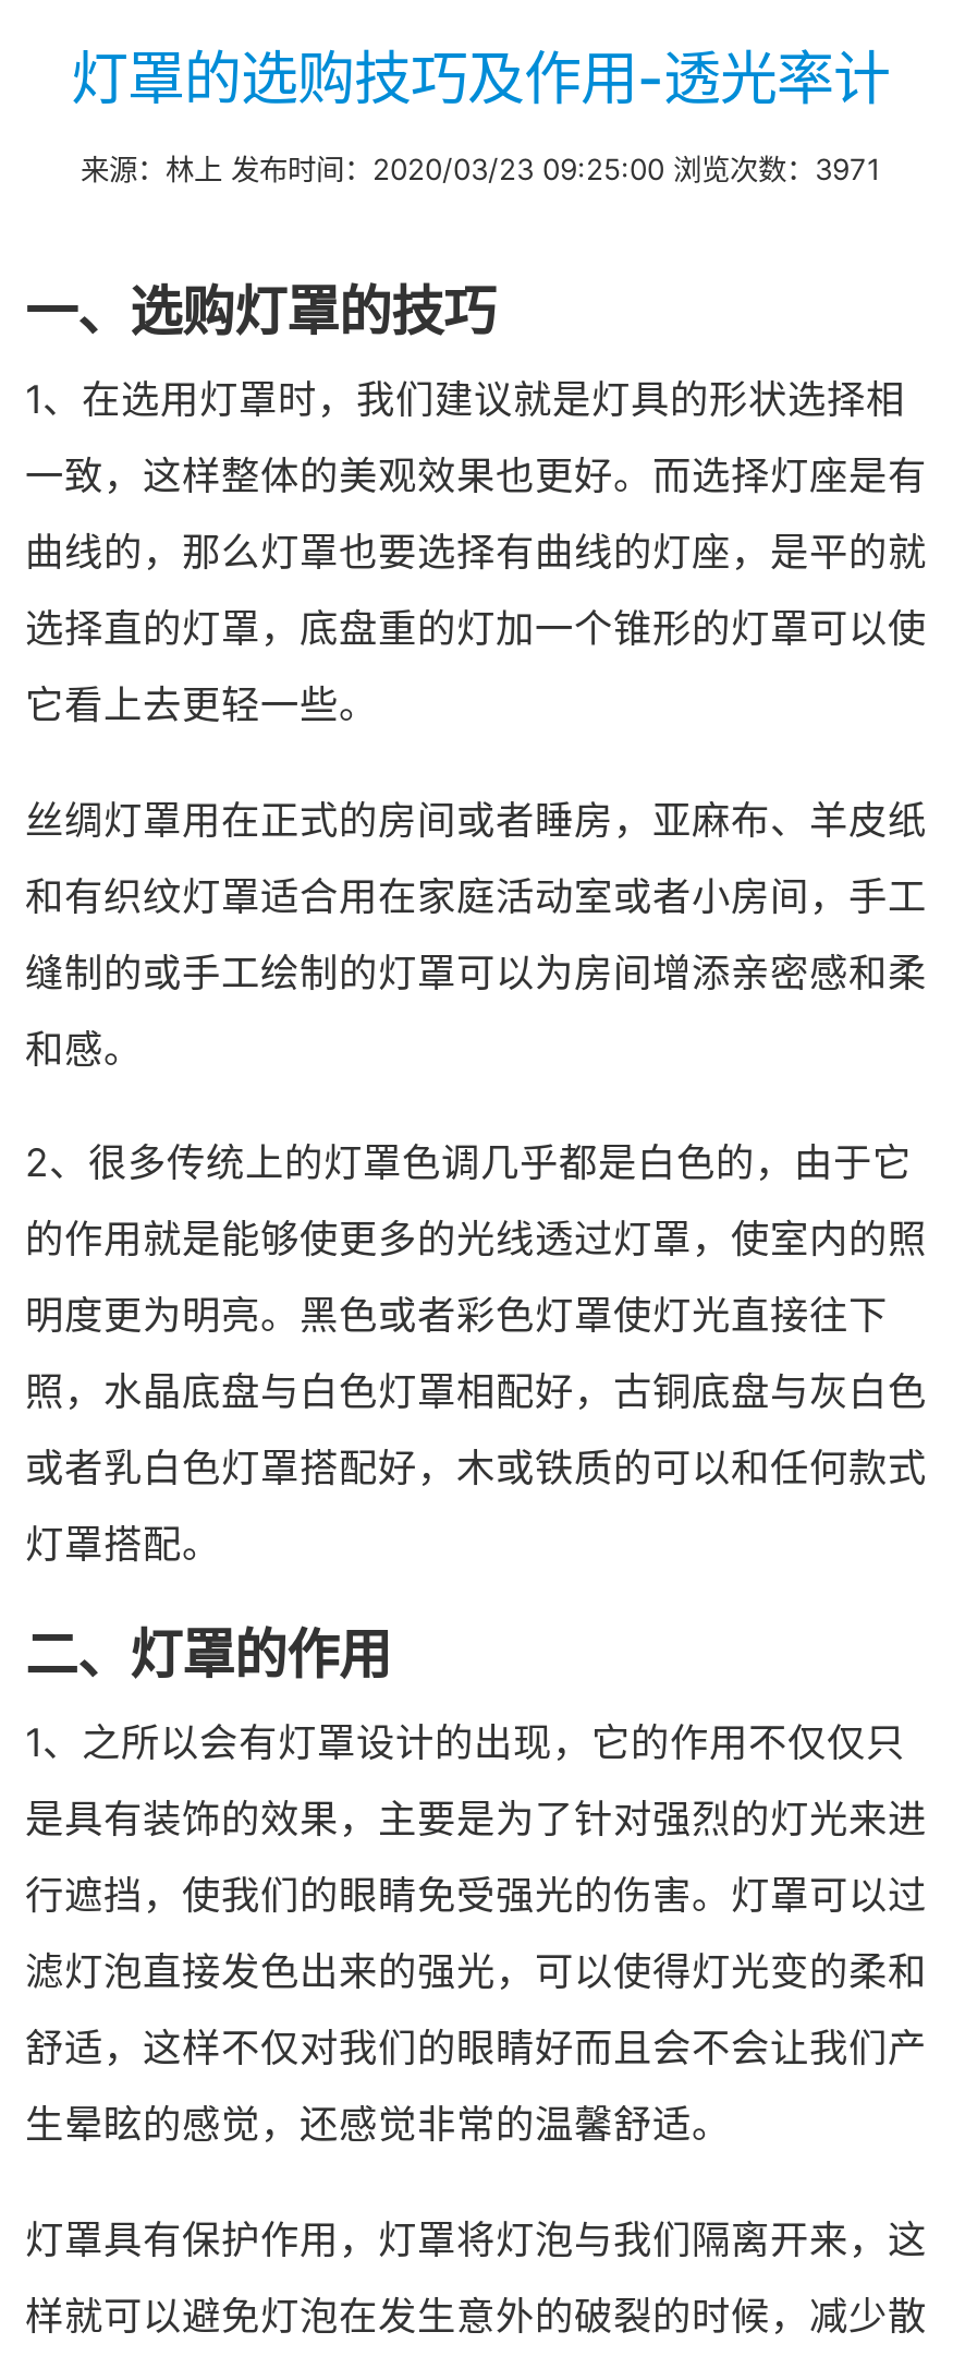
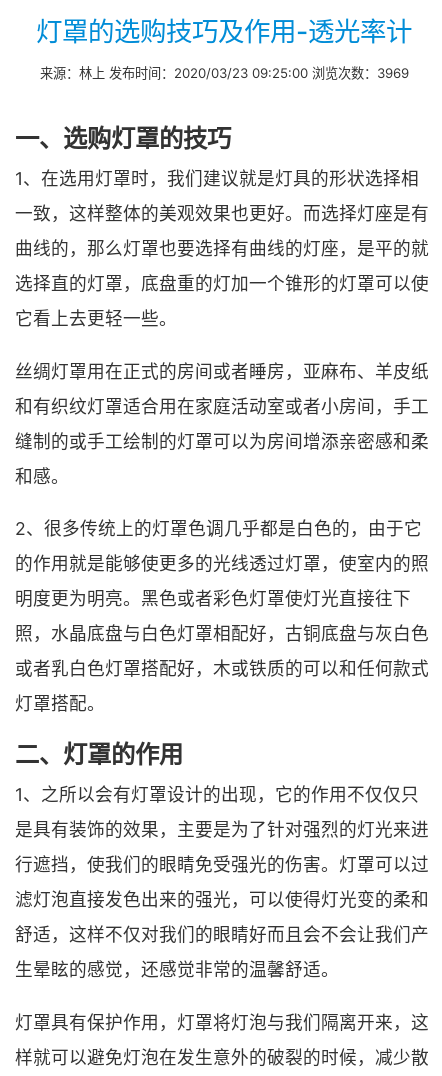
- 来源：林上 发布时间：2020/03/23 09:25:00 浏览次数：3971
+ 来源：林上 发布时间：2020/03/23 09:25:00 浏览次数：3969
